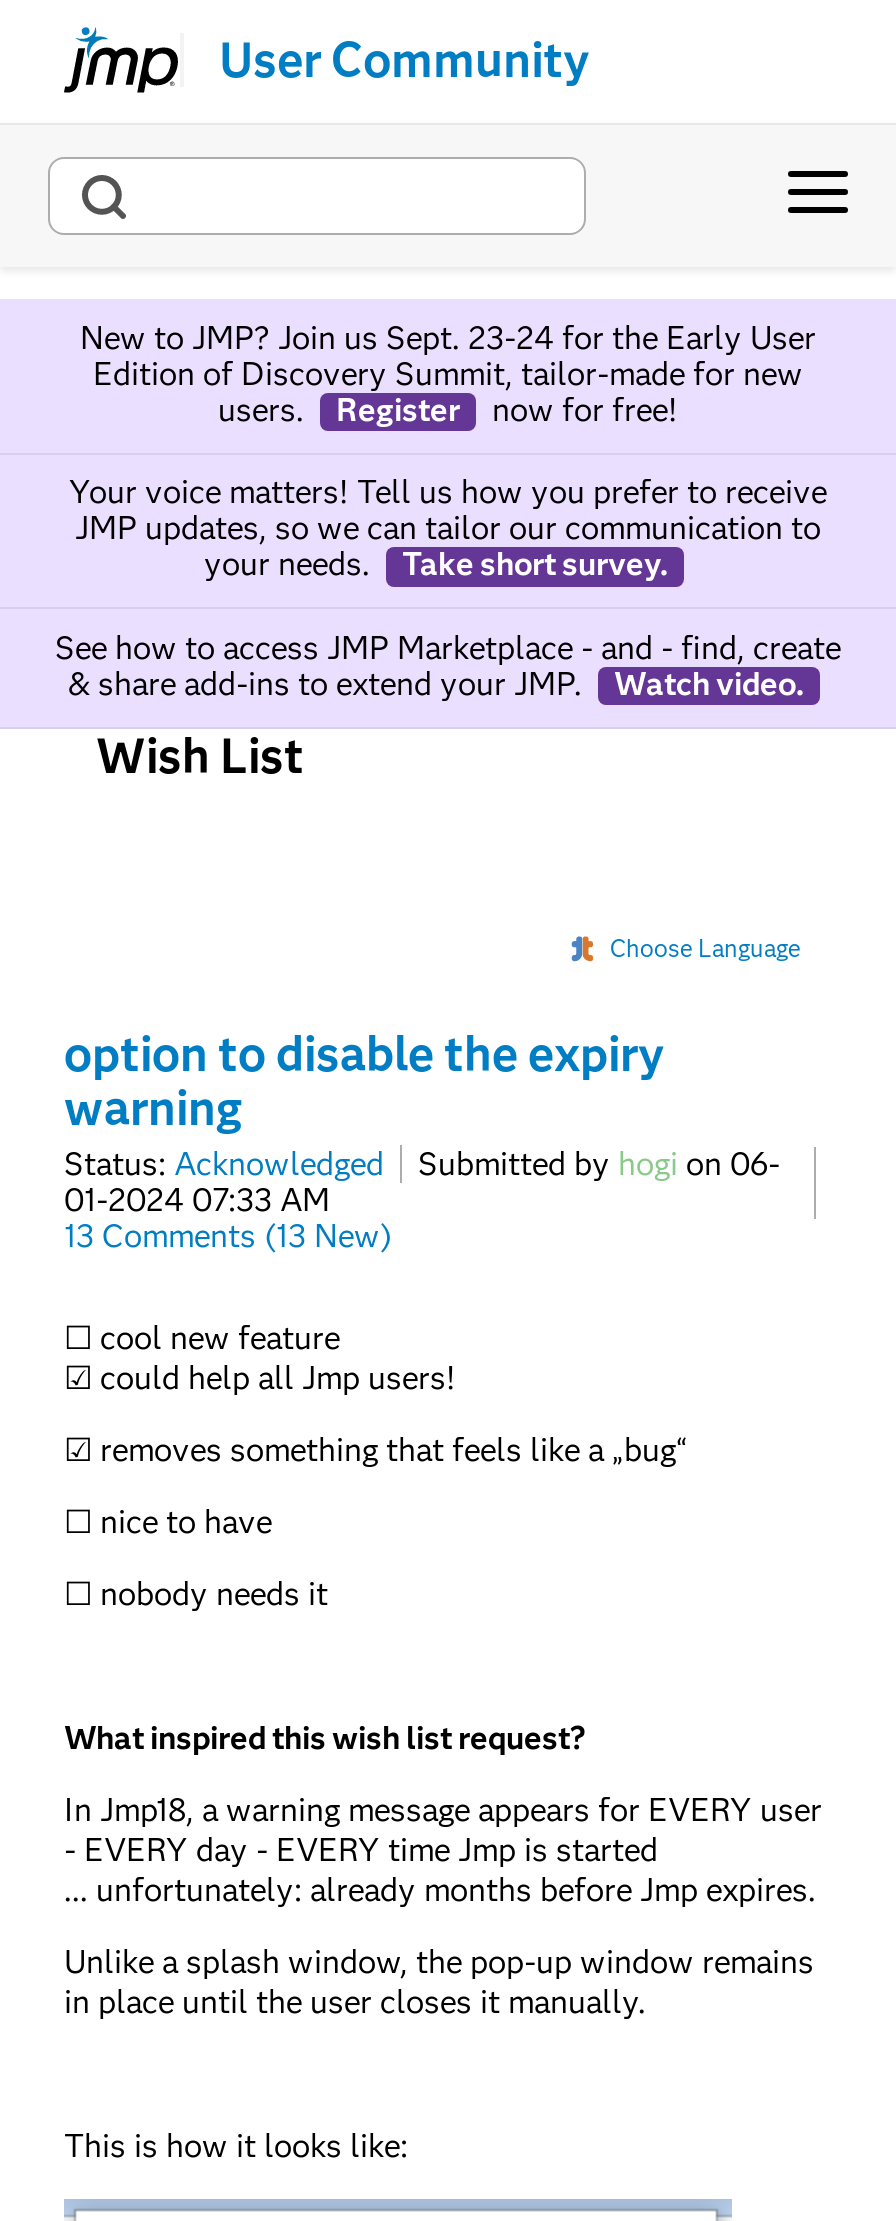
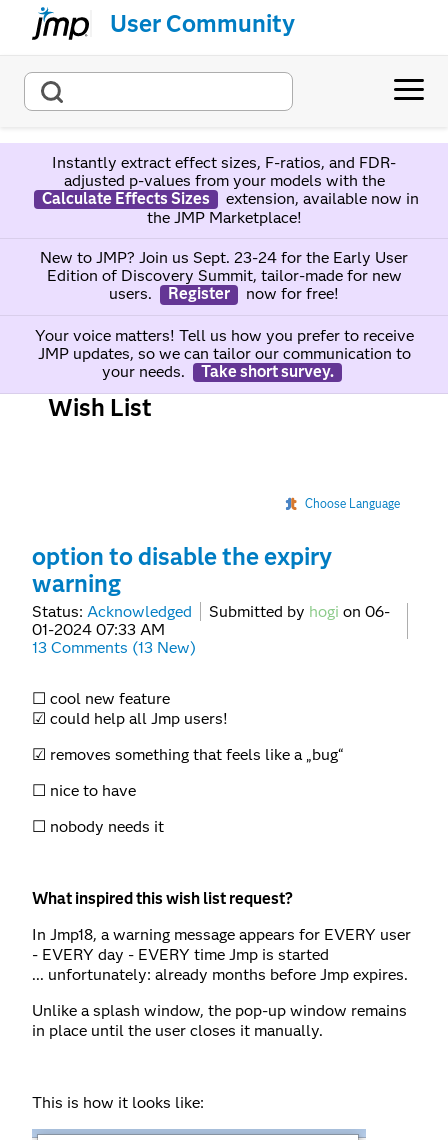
+ Instantly extract effect sizes, F-ratios, and FDR-
+ adjusted p-values from your models with the
+ Calculate Effects Sizes
+ extension, available now in
+ the JMP Marketplace!

moved down: New to JMP? Join us Sept. 23-24 for the Early User | Edition of Discovery Summit, tailor-made for new | users. | ... | your needs. | Take short survey.

- See how to access JMP Marketplace - and - find, create
- & share add-ins to extend your JMP.
- Watch video.
